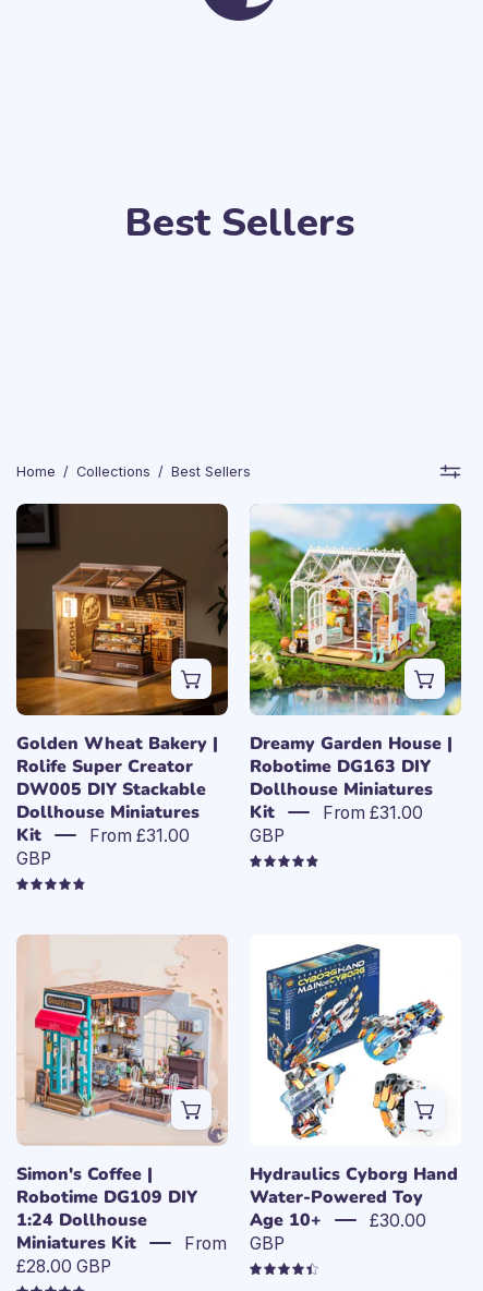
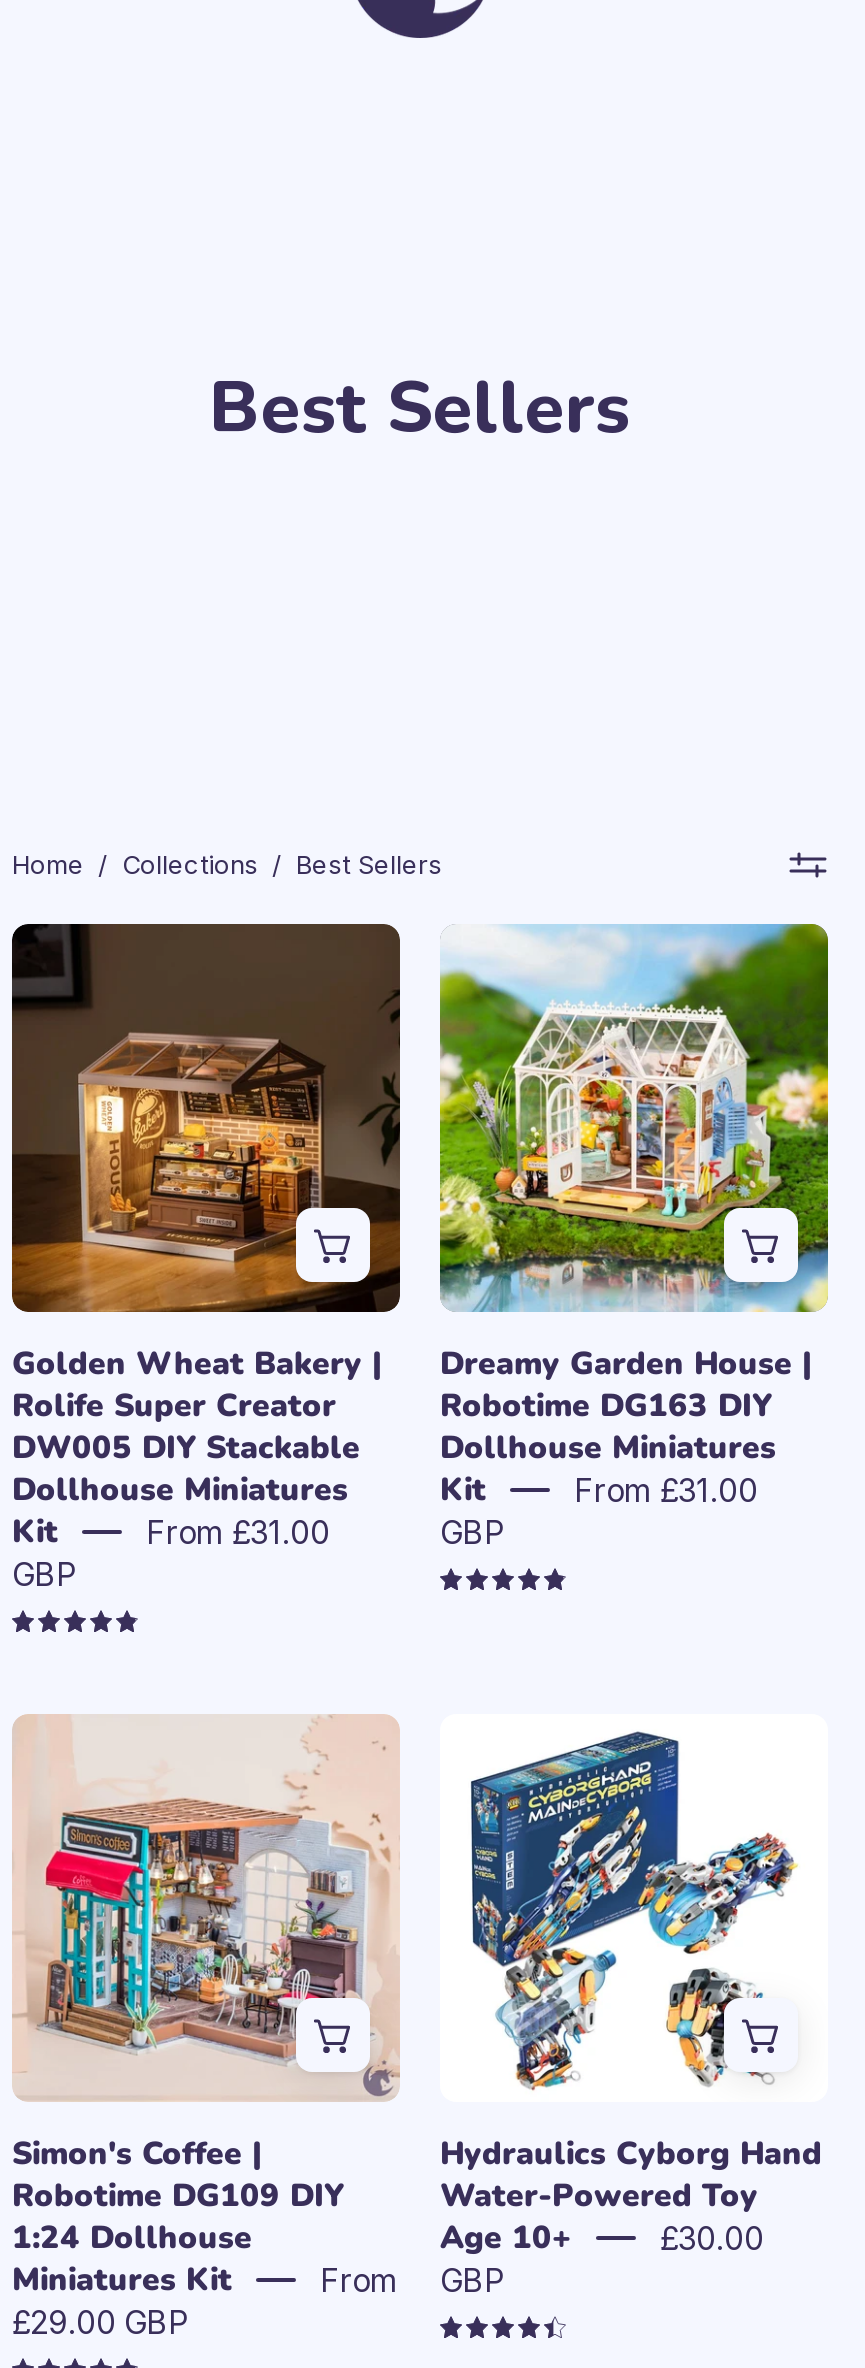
- £28.00 GBP
+ £29.00 GBP
